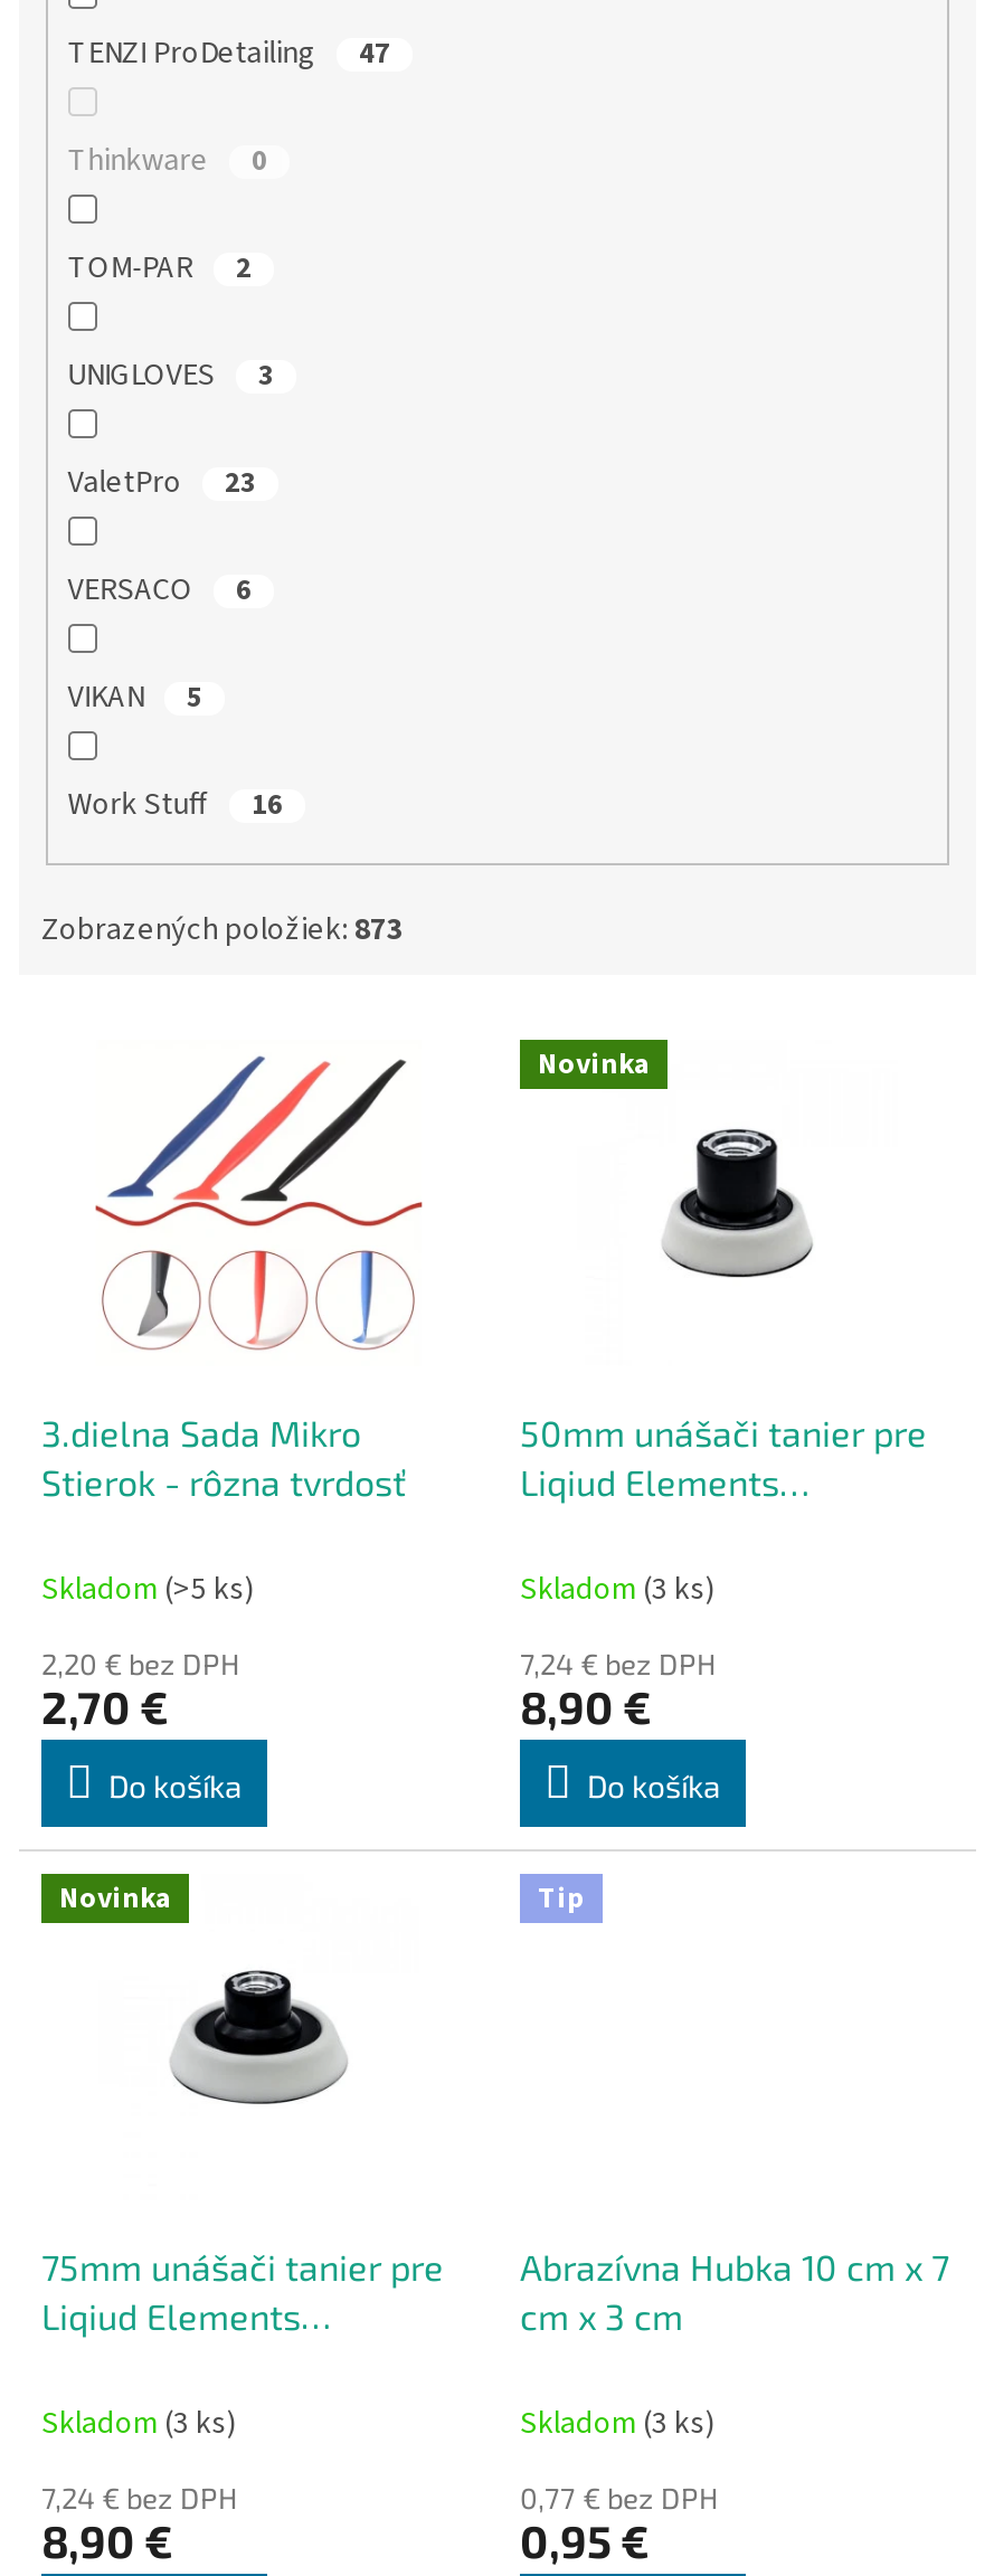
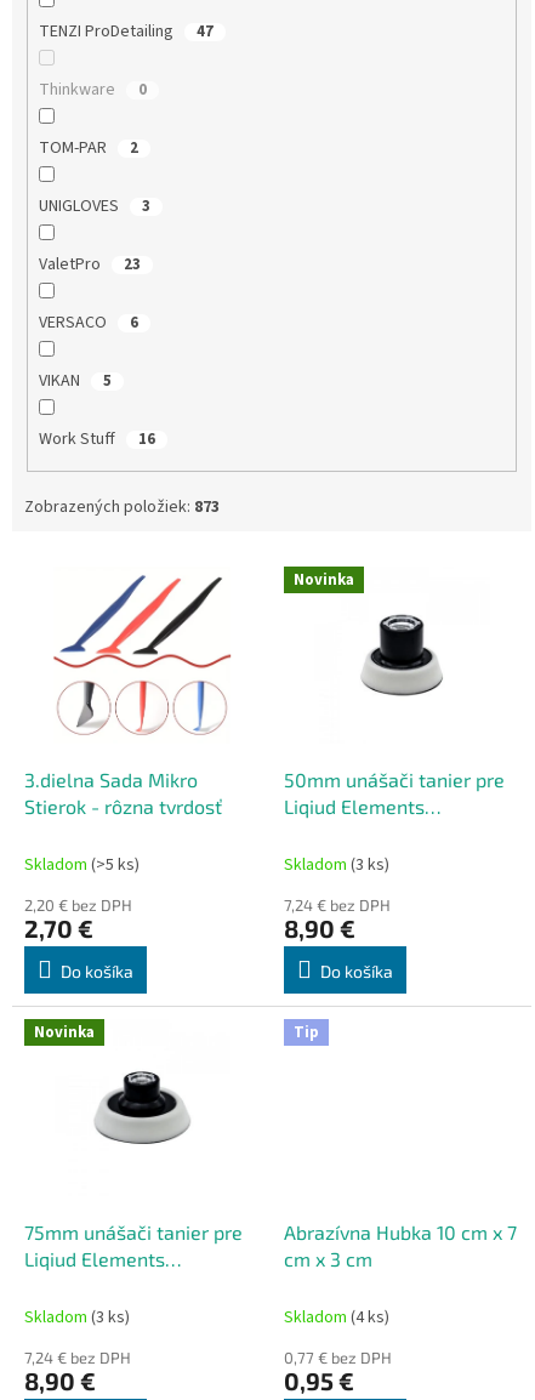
- Skladom (3 ks)
+ Skladom (4 ks)
